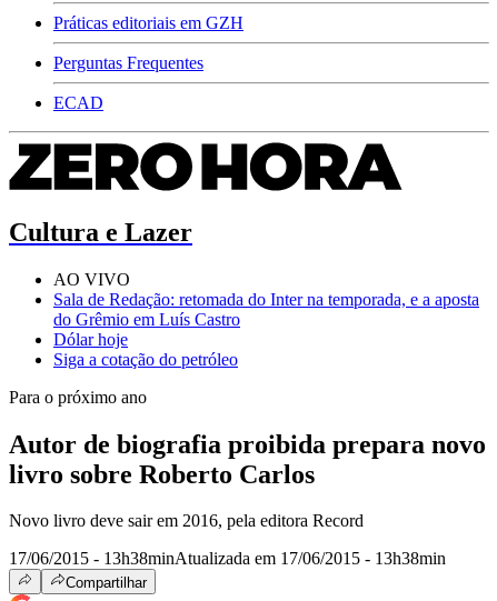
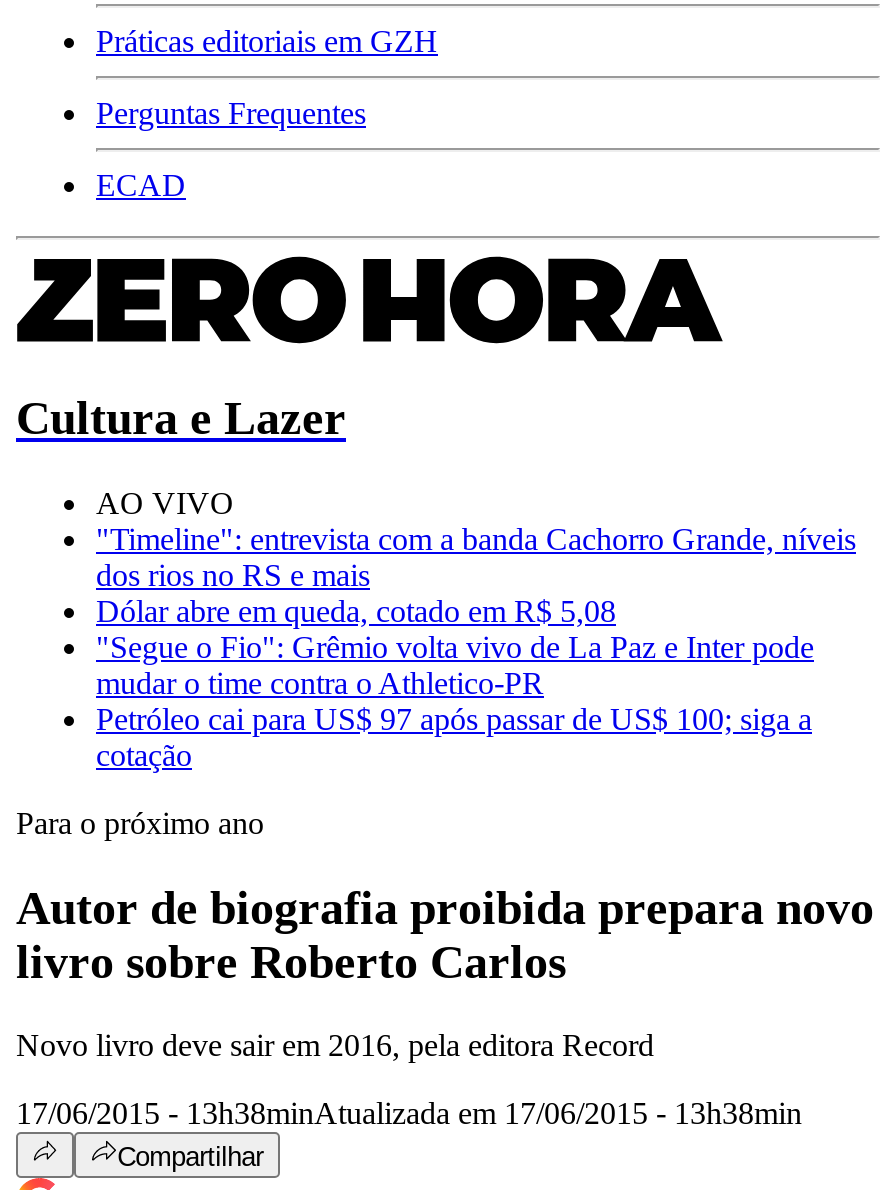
- Sala de Redação: retomada do Inter na temporada, e a aposta
- do Grêmio em Luís Castro
- Dólar hoje
- Siga a cotação do petróleo
+ "Timeline": entrevista com a banda Cachorro Grande, níveis
+ dos rios no RS e mais
+ Dólar abre em queda, cotado em R$ 5,08
+ "Segue o Fio": Grêmio volta vivo de La Paz e Inter pode
+ mudar o time contra o Athletico-PR
+ Petróleo cai para US$ 97 após passar de US$ 100; siga a
+ cotação
